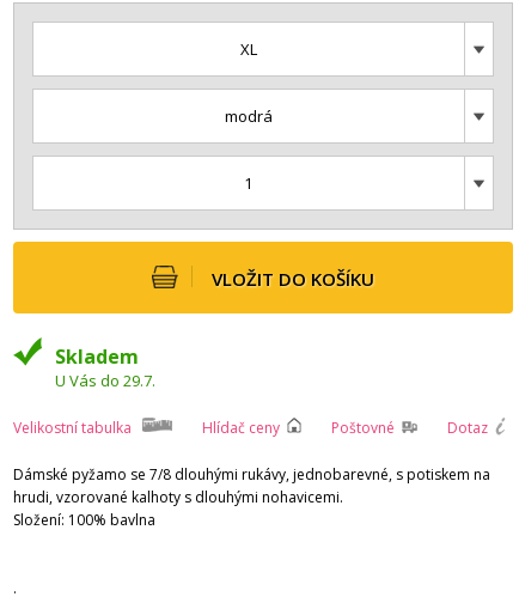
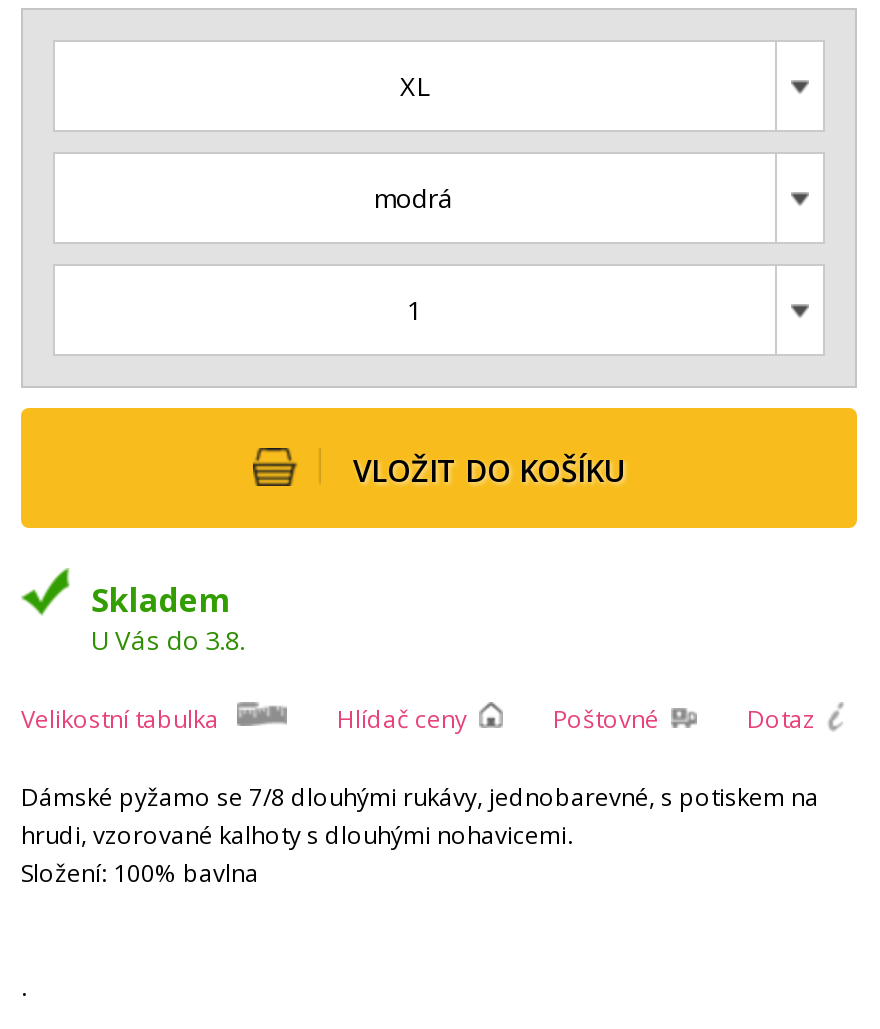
- U Vás do 29.7.
+ U Vás do 3.8.
